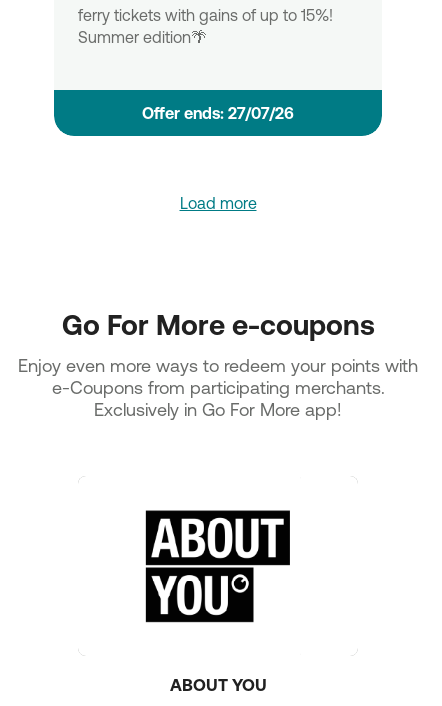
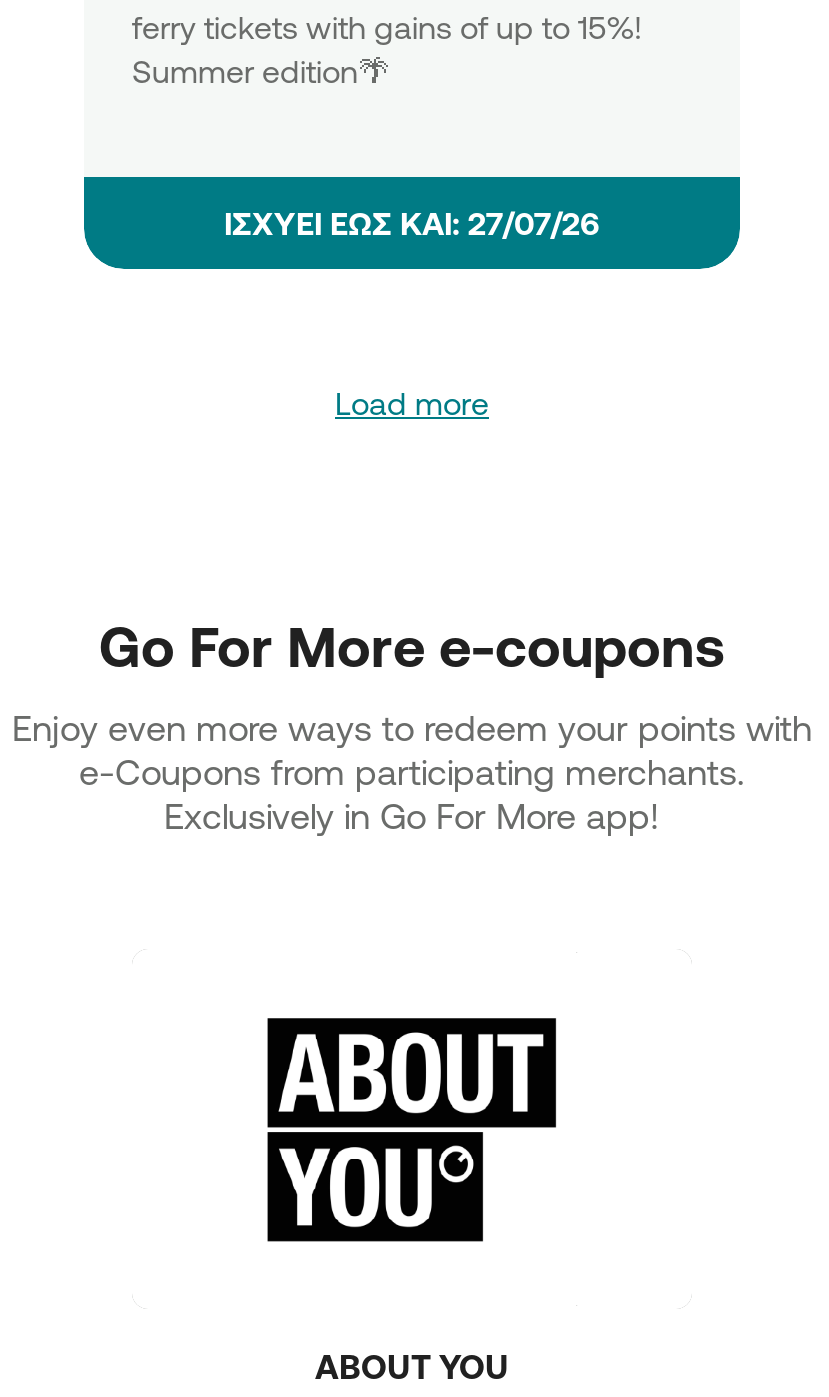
- Οffer ends: 27/07/26
+ ΙΣΧΥΕΙ ΕΩΣ ΚΑΙ: 27/07/26
